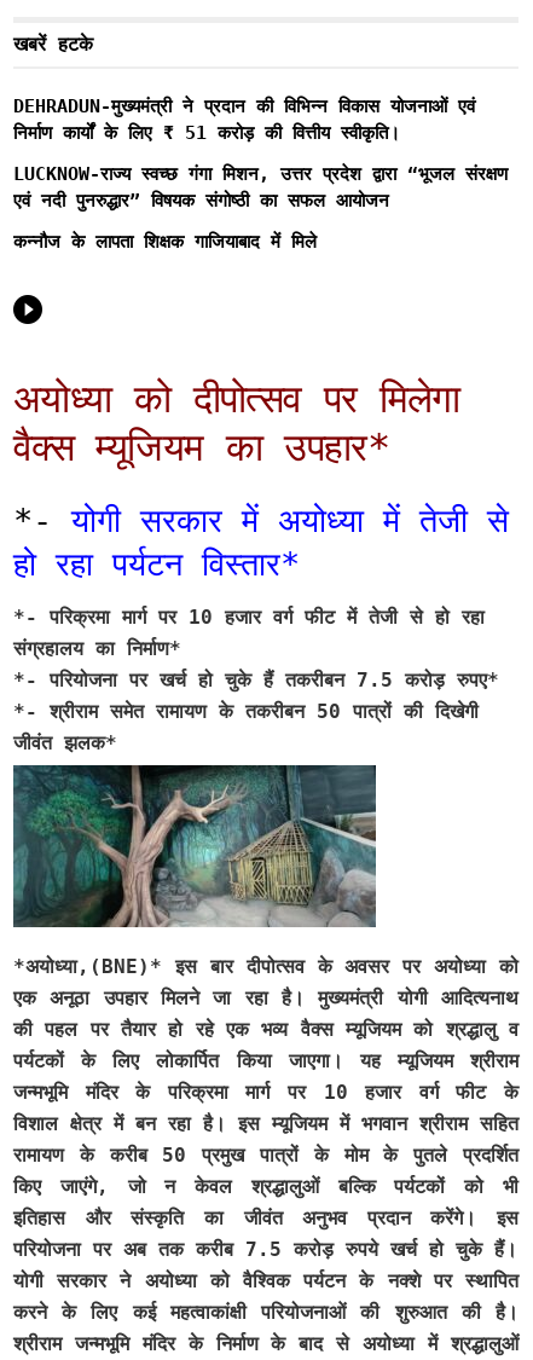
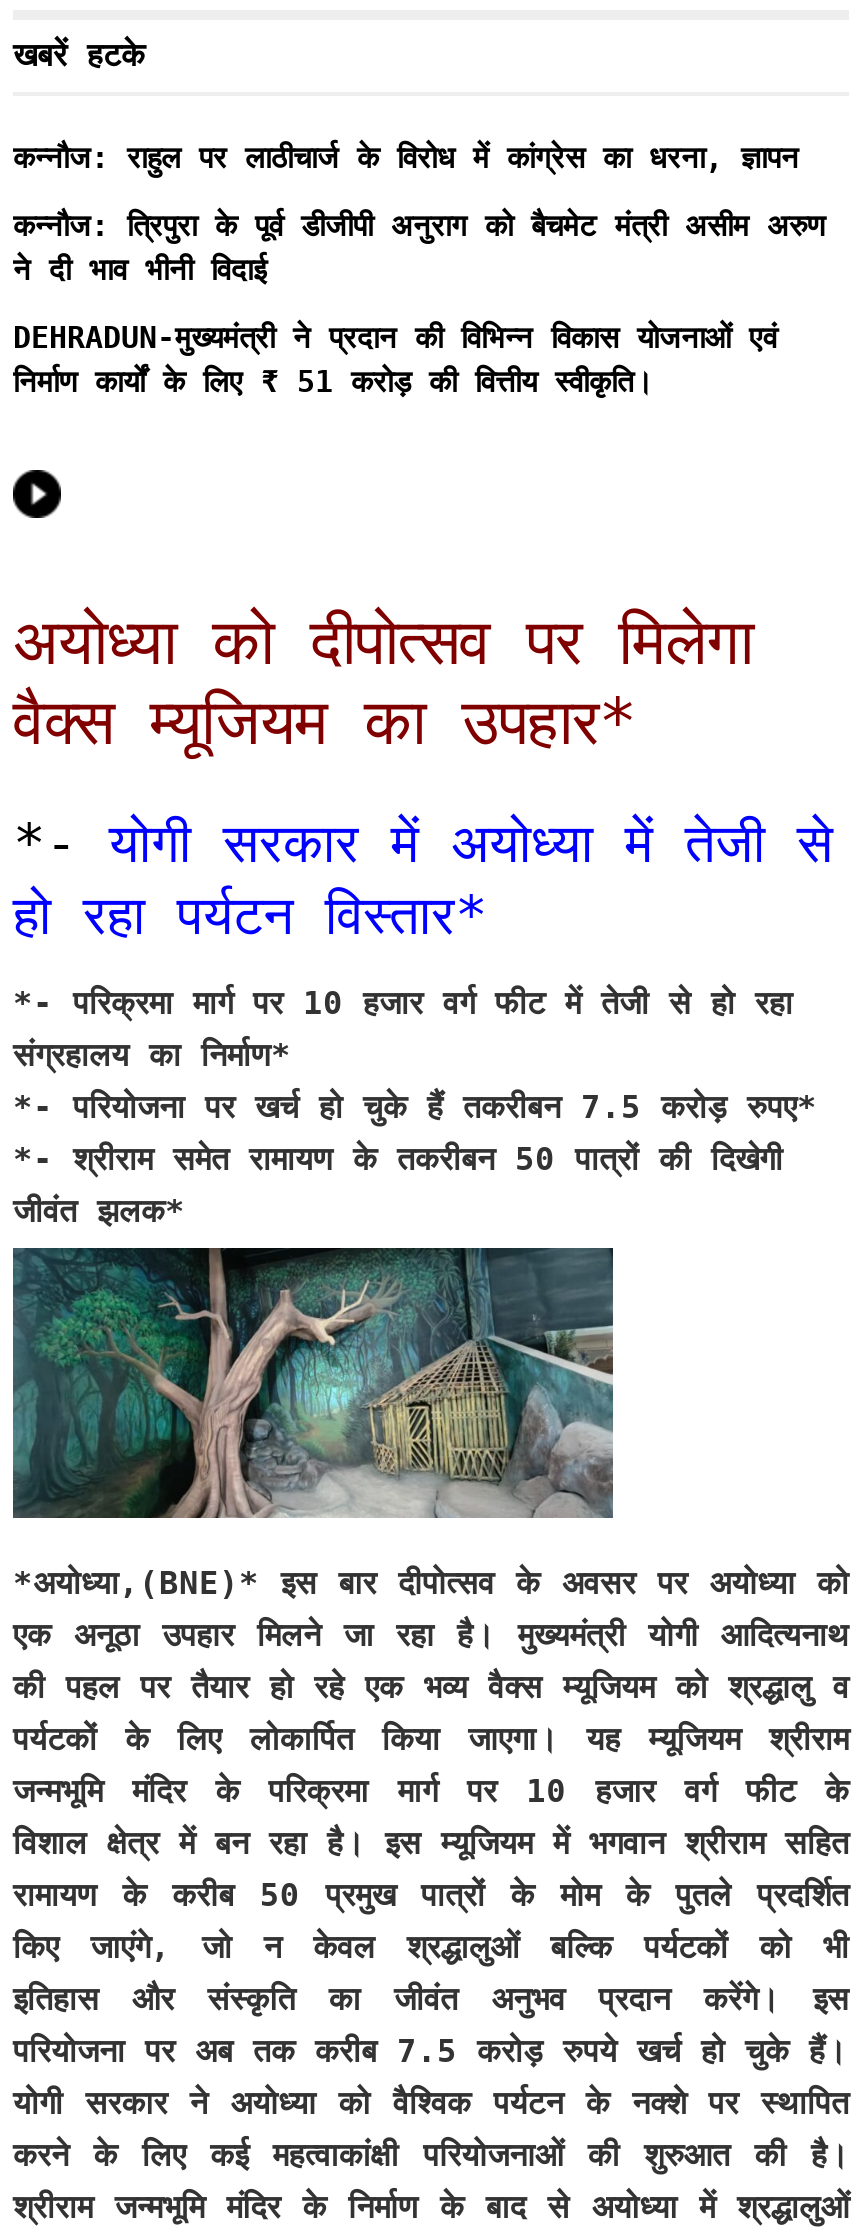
+ कन्नौज: राहुल पर लाठीचार्ज के विरोध में कांग्रेस का धरना, ज्ञापन
+ कन्नौज: त्रिपुरा के पूर्व डीजीपी अनुराग को बैचमेट मंत्री असीम अरुण
+ ने दी भाव भीनी विदाई

moved down: DEHRADUN-मुख्यमंत्री ने प्रदान की विभिन्न विकास योजनाओं एवं | निर्माण कार्यों के लिए ₹ 51 करोड़ की वित्तीय स्वीकृति।

- LUCKNOW-राज्य स्वच्छ गंगा मिशन, उत्तर प्रदेश द्वारा “भूजल संरक्षण
- एवं नदी पुनरुद्धार” विषयक संगोष्ठी का सफल आयोजन
- कन्नौज के लापता शिक्षक गाजियाबाद में मिले
